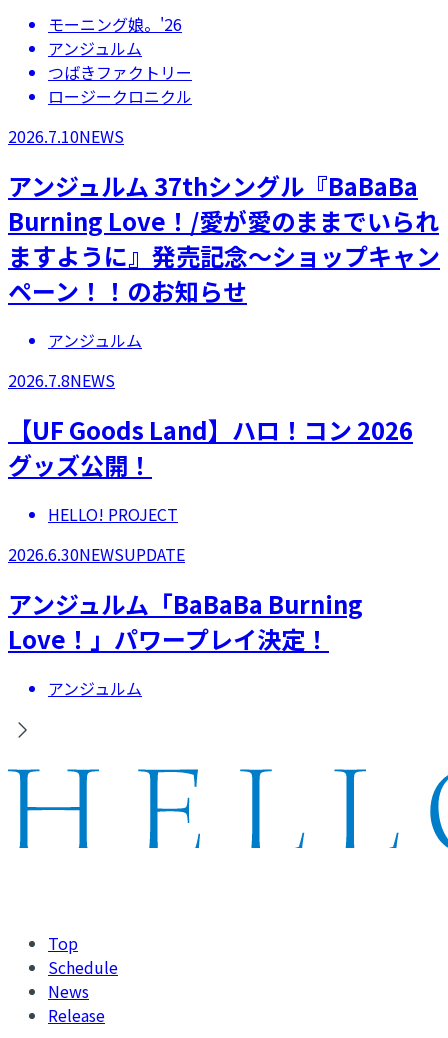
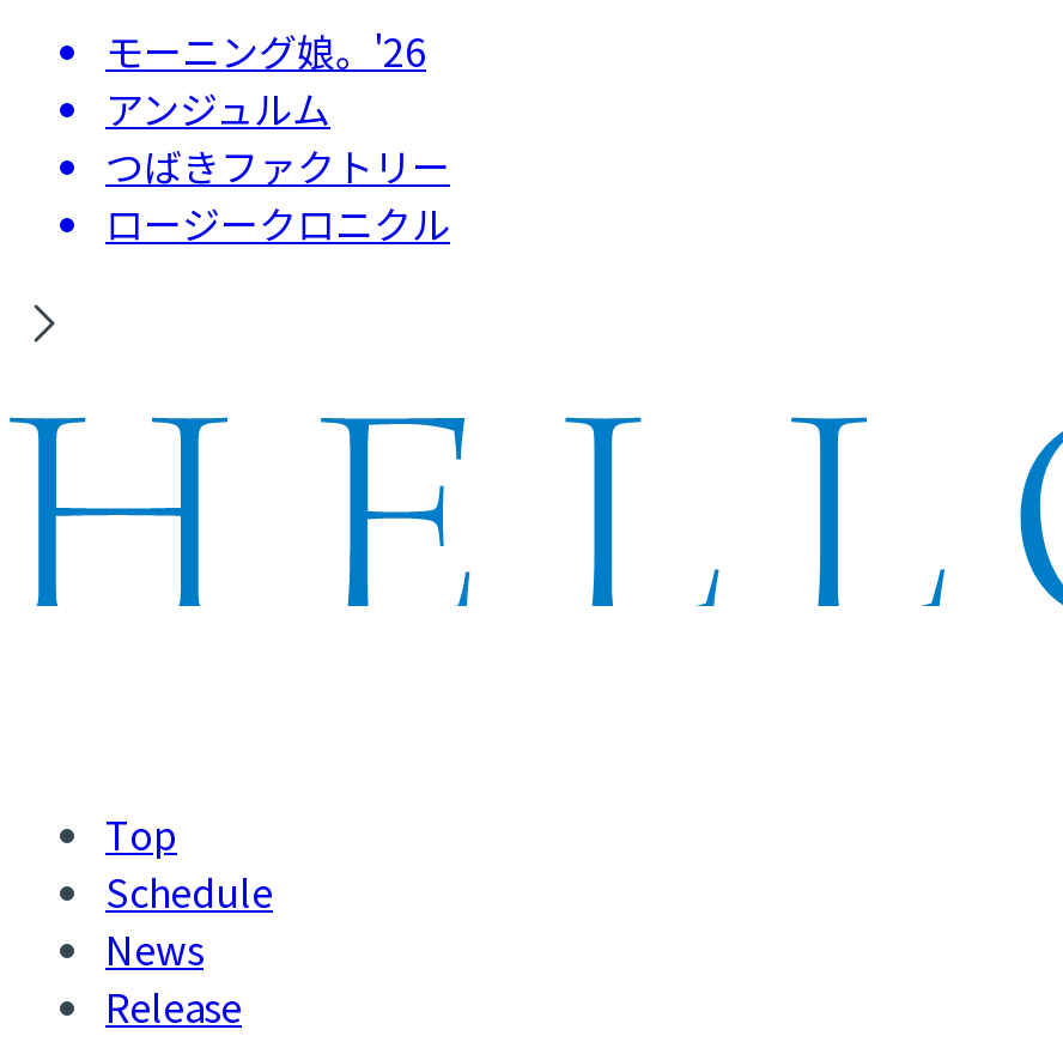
- 2026.7.10NEWS
- アンジュルム 37thシングル『BaBaBa
- Burning Love！/愛が愛のままでいられ
- ますように』発売記念～ショップキャン
- ペーン！！のお知らせ
- アンジュルム
- 2026.7.8NEWS
- 【UF Goods Land】ハロ！コン 2026
- グッズ公開！
- HELLO! PROJECT
- 2026.6.30NEWSUPDATE
- アンジュルム「BaBaBa Burning
- Love！」パワープレイ決定！
- アンジュルム
